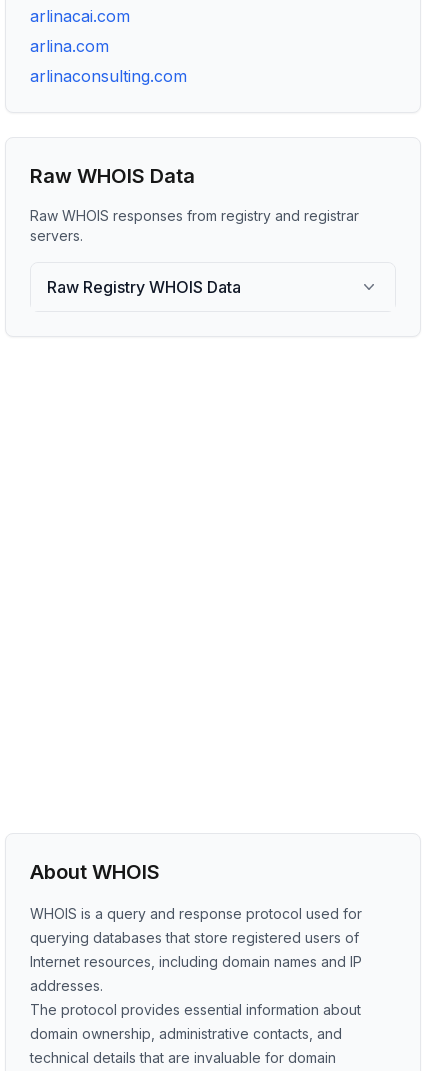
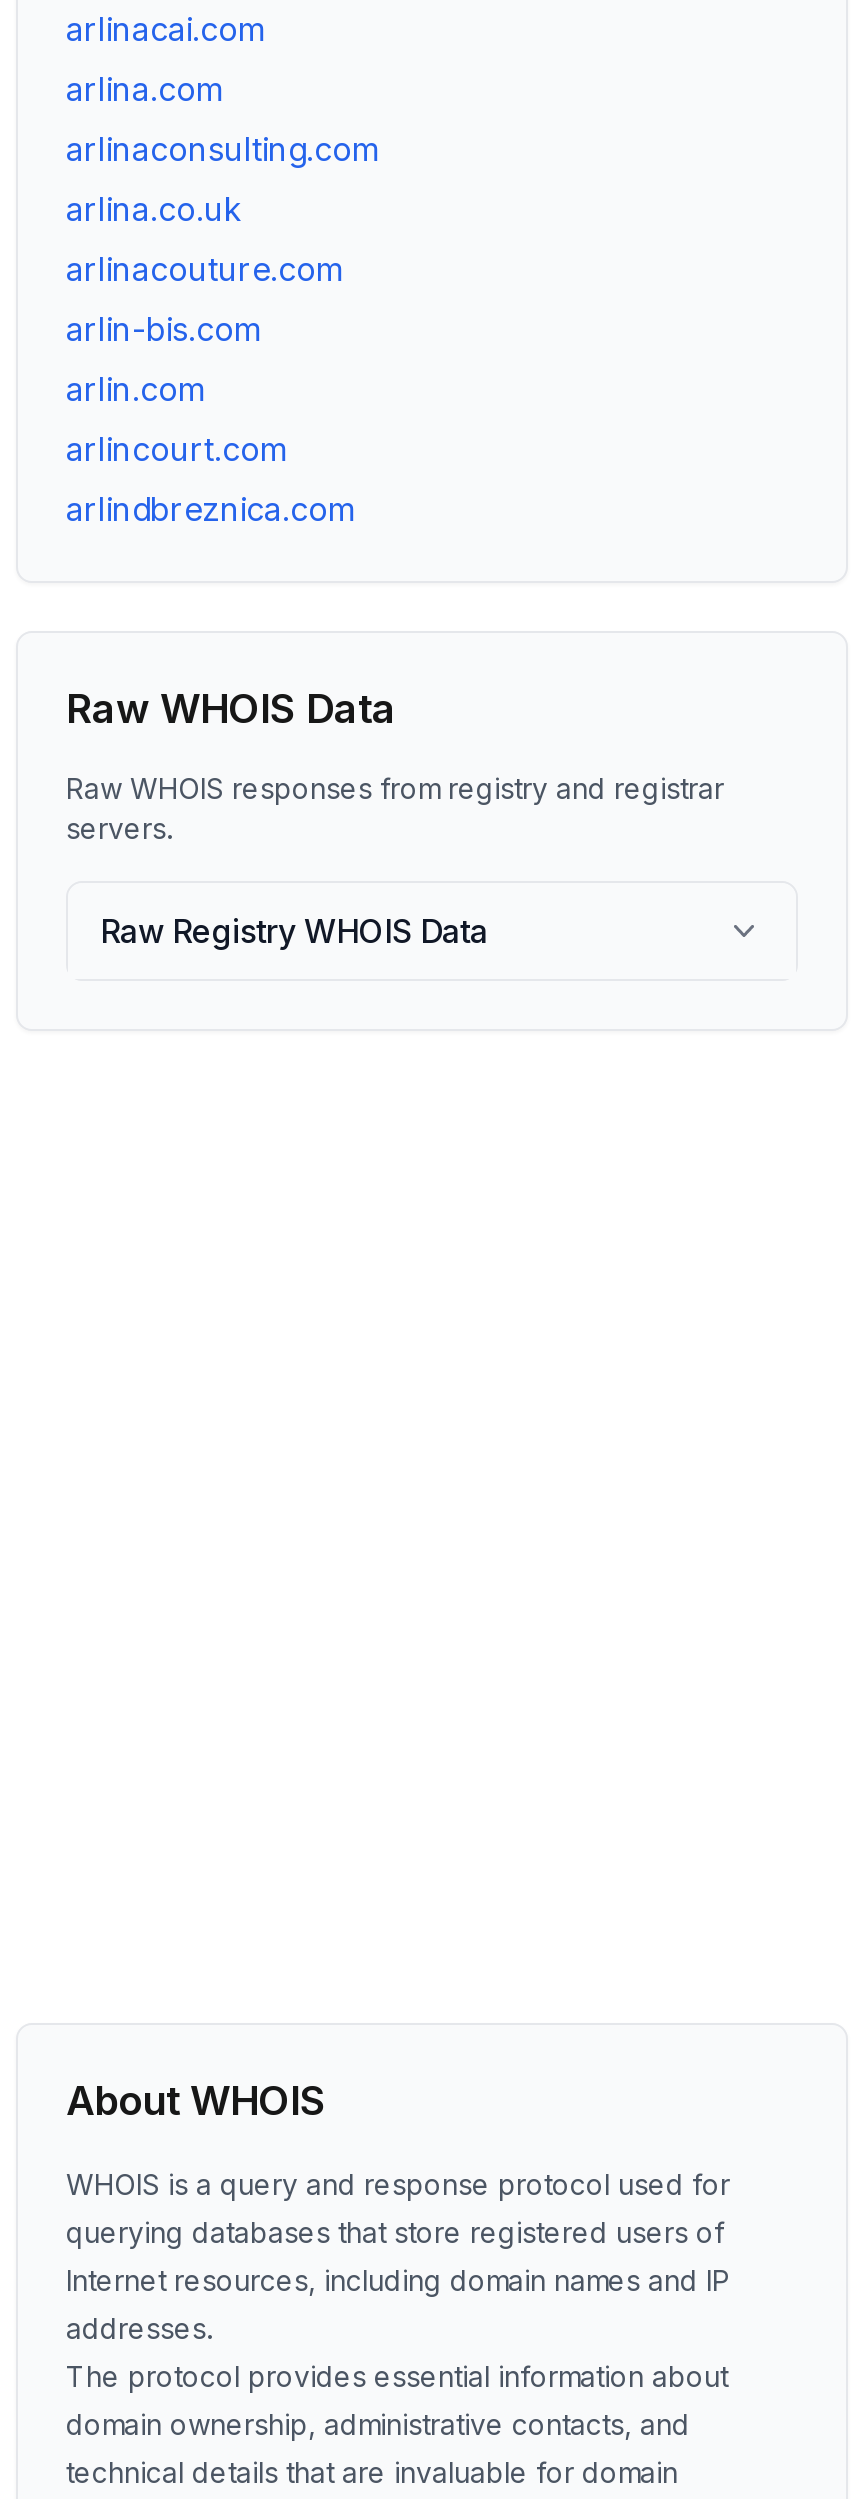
+ arlina.co.uk
+ arlinacouture.com
+ arlin-bis.com
+ arlin.com
+ arlincourt.com
+ arlindbreznica.com
